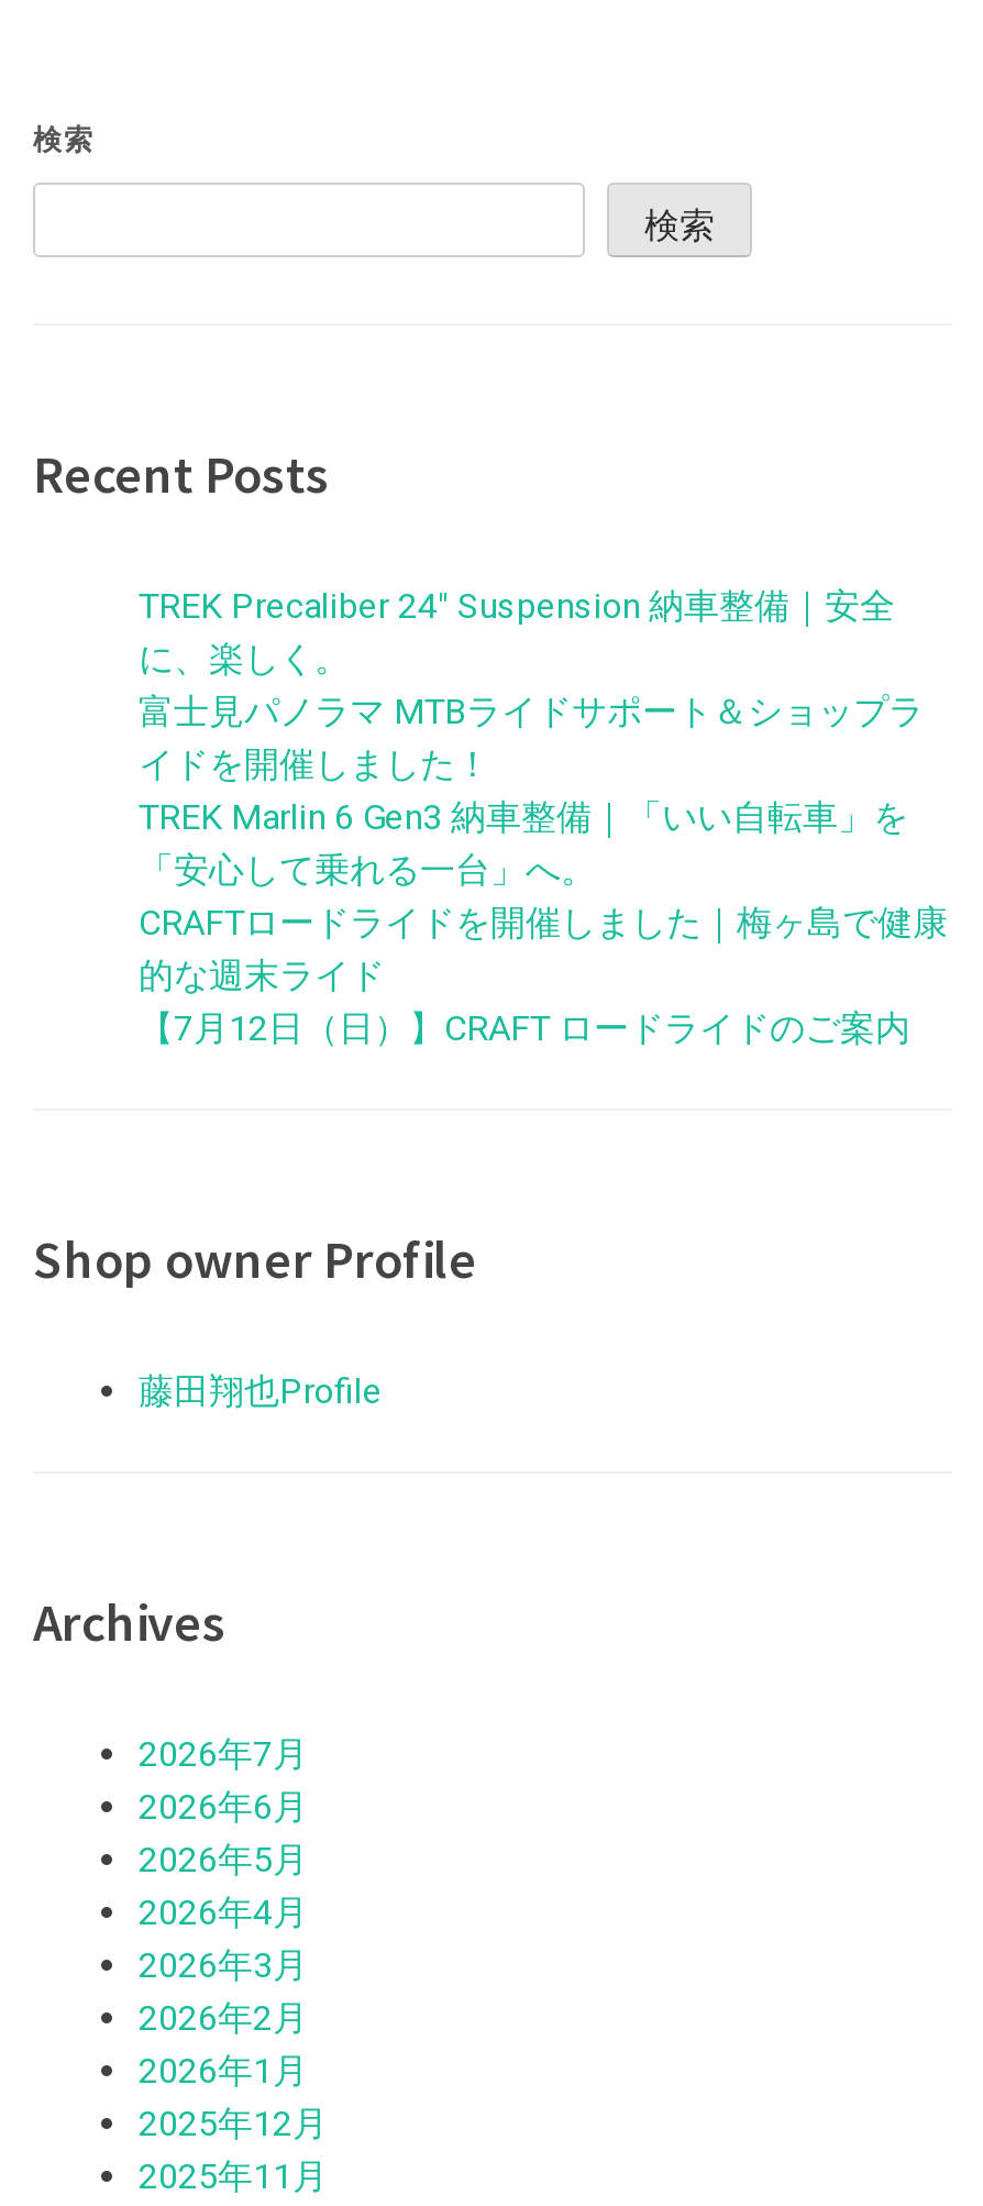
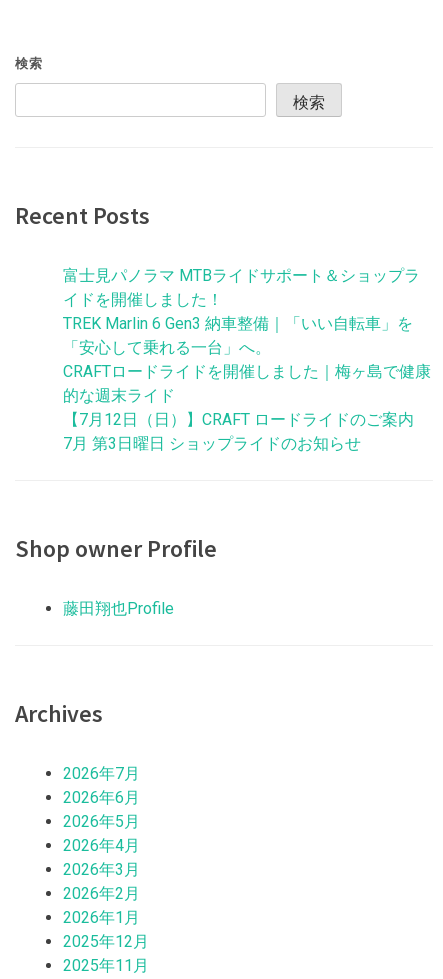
- TREK Precaliber 24″ Suspension 納車整備｜安全
- に、楽しく。

moved up: 富士見パノラマ MTBライドサポート＆ショップラ | イドを開催しました！ | TREK Marlin 6 Gen3 納車整備｜「いい自転車」を | 「安心して乗れる一台」へ。 | CRAFTロードライドを開催しました｜梅ヶ島で健康 | 的な週末ライド | 【7月12日（日）】CRAFT ロードライドのご案内

+ 7月 第3日曜日 ショップライドのお知らせ
